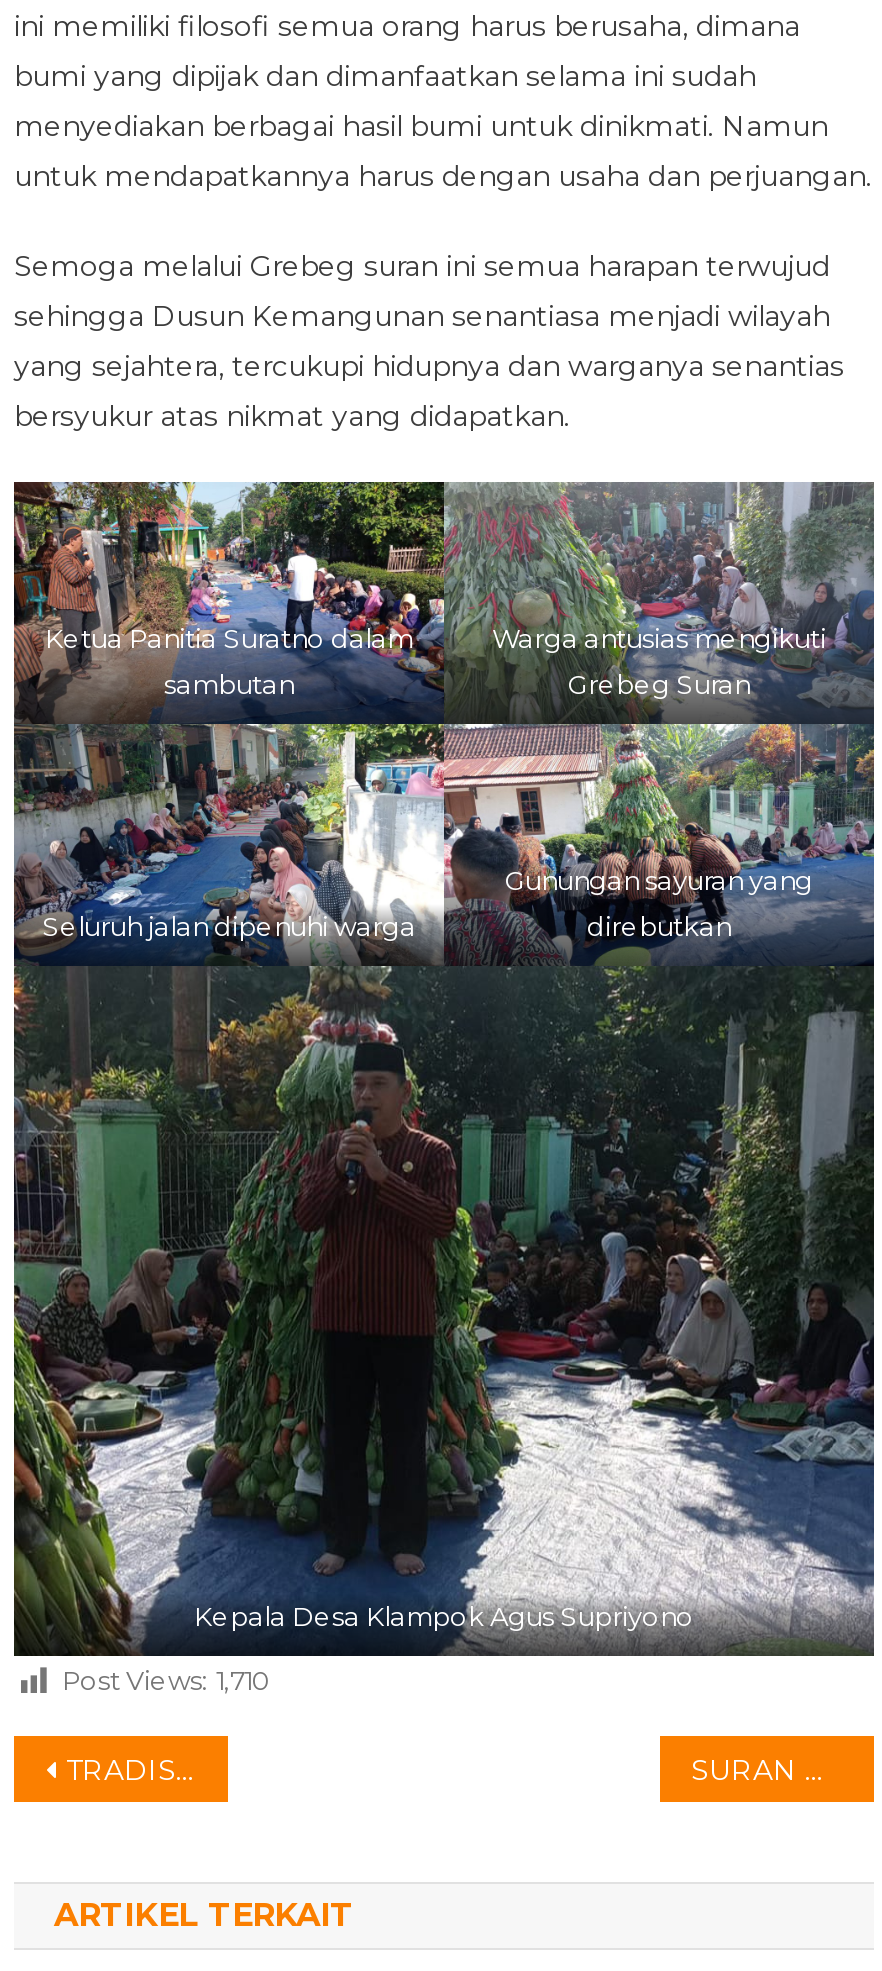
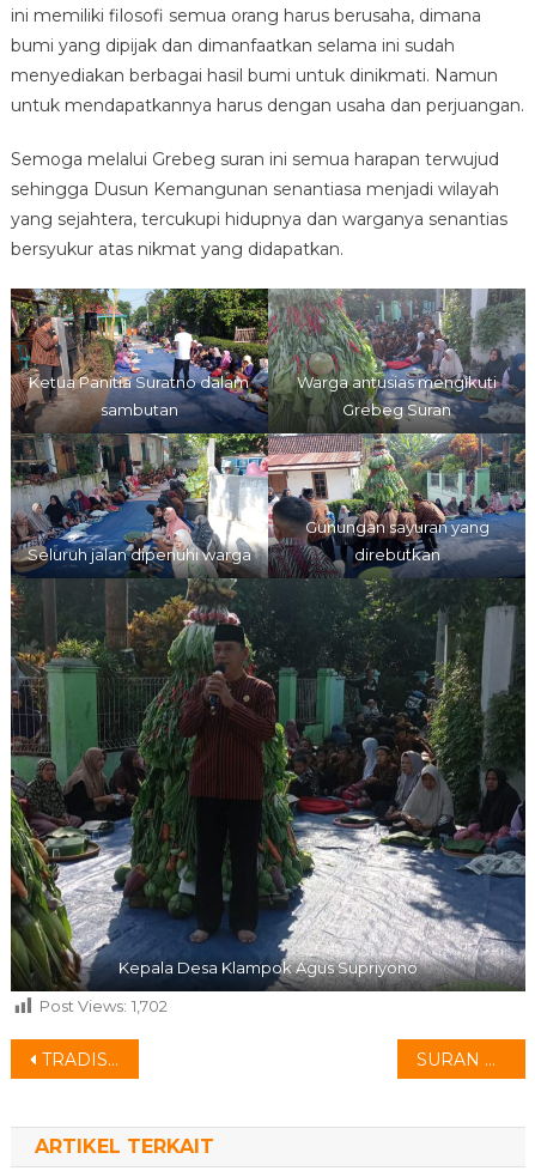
- Post Views: 1,710
+ Post Views: 1,702
